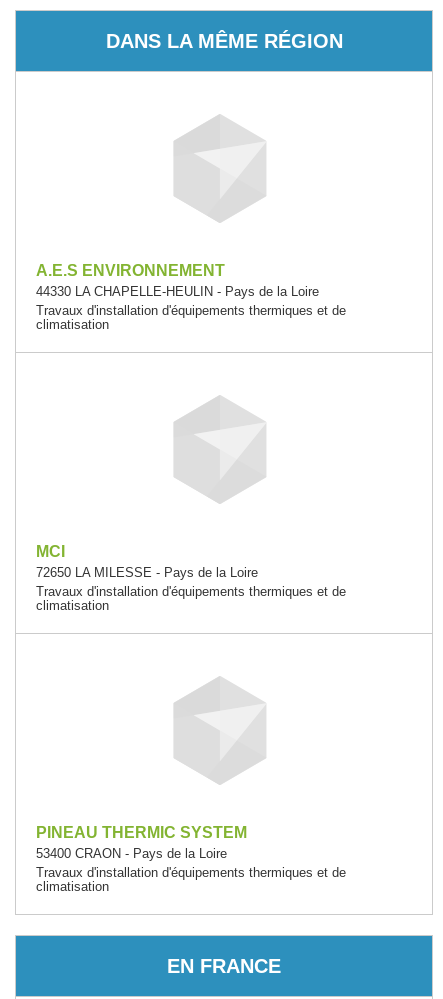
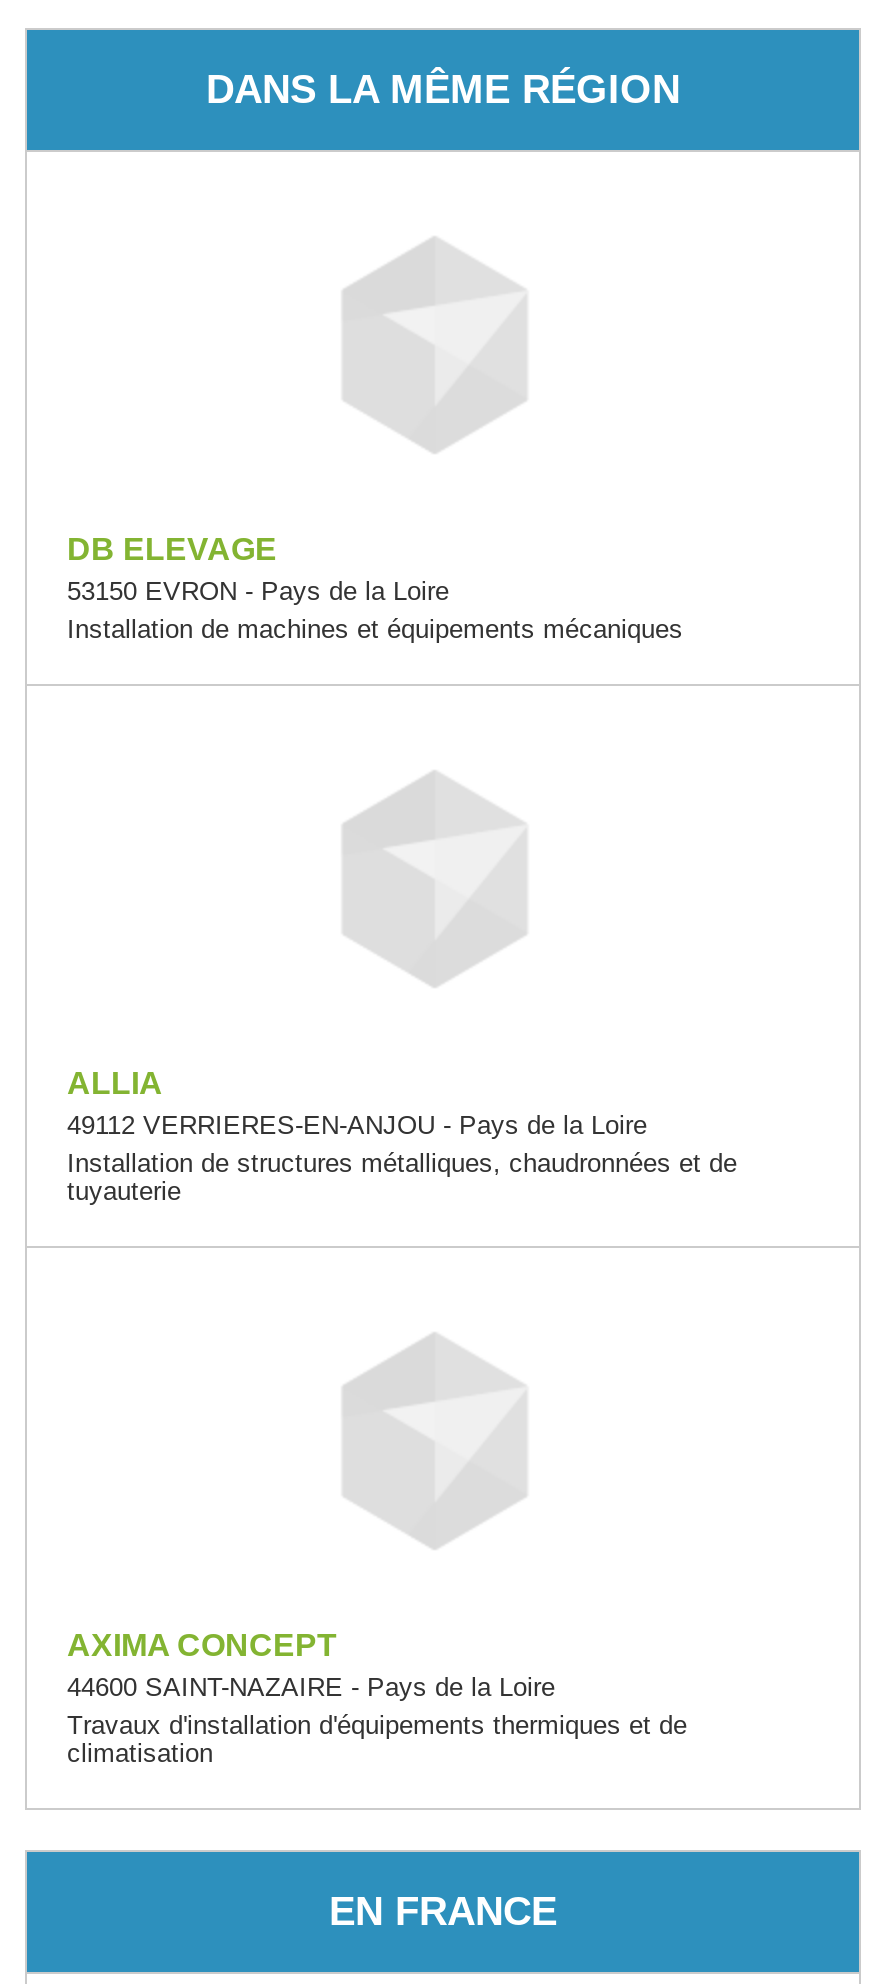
- A.E.S ENVIRONNEMENT
- 44330 LA CHAPELLE-HEULIN - Pays de la Loire
- Travaux d'installation d'équipements thermiques et de
- climatisation
+ DB ELEVAGE
+ 53150 EVRON - Pays de la Loire
+ Installation de machines et équipements mécaniques

- MCI
- 72650 LA MILESSE - Pays de la Loire
- Travaux d'installation d'équipements thermiques et de
- climatisation
+ ALLIA
+ 49112 VERRIERES-EN-ANJOU - Pays de la Loire
+ Installation de structures métalliques, chaudronnées et de
+ tuyauterie

- PINEAU THERMIC SYSTEM
- 53400 CRAON - Pays de la Loire
+ AXIMA CONCEPT
+ 44600 SAINT-NAZAIRE - Pays de la Loire
